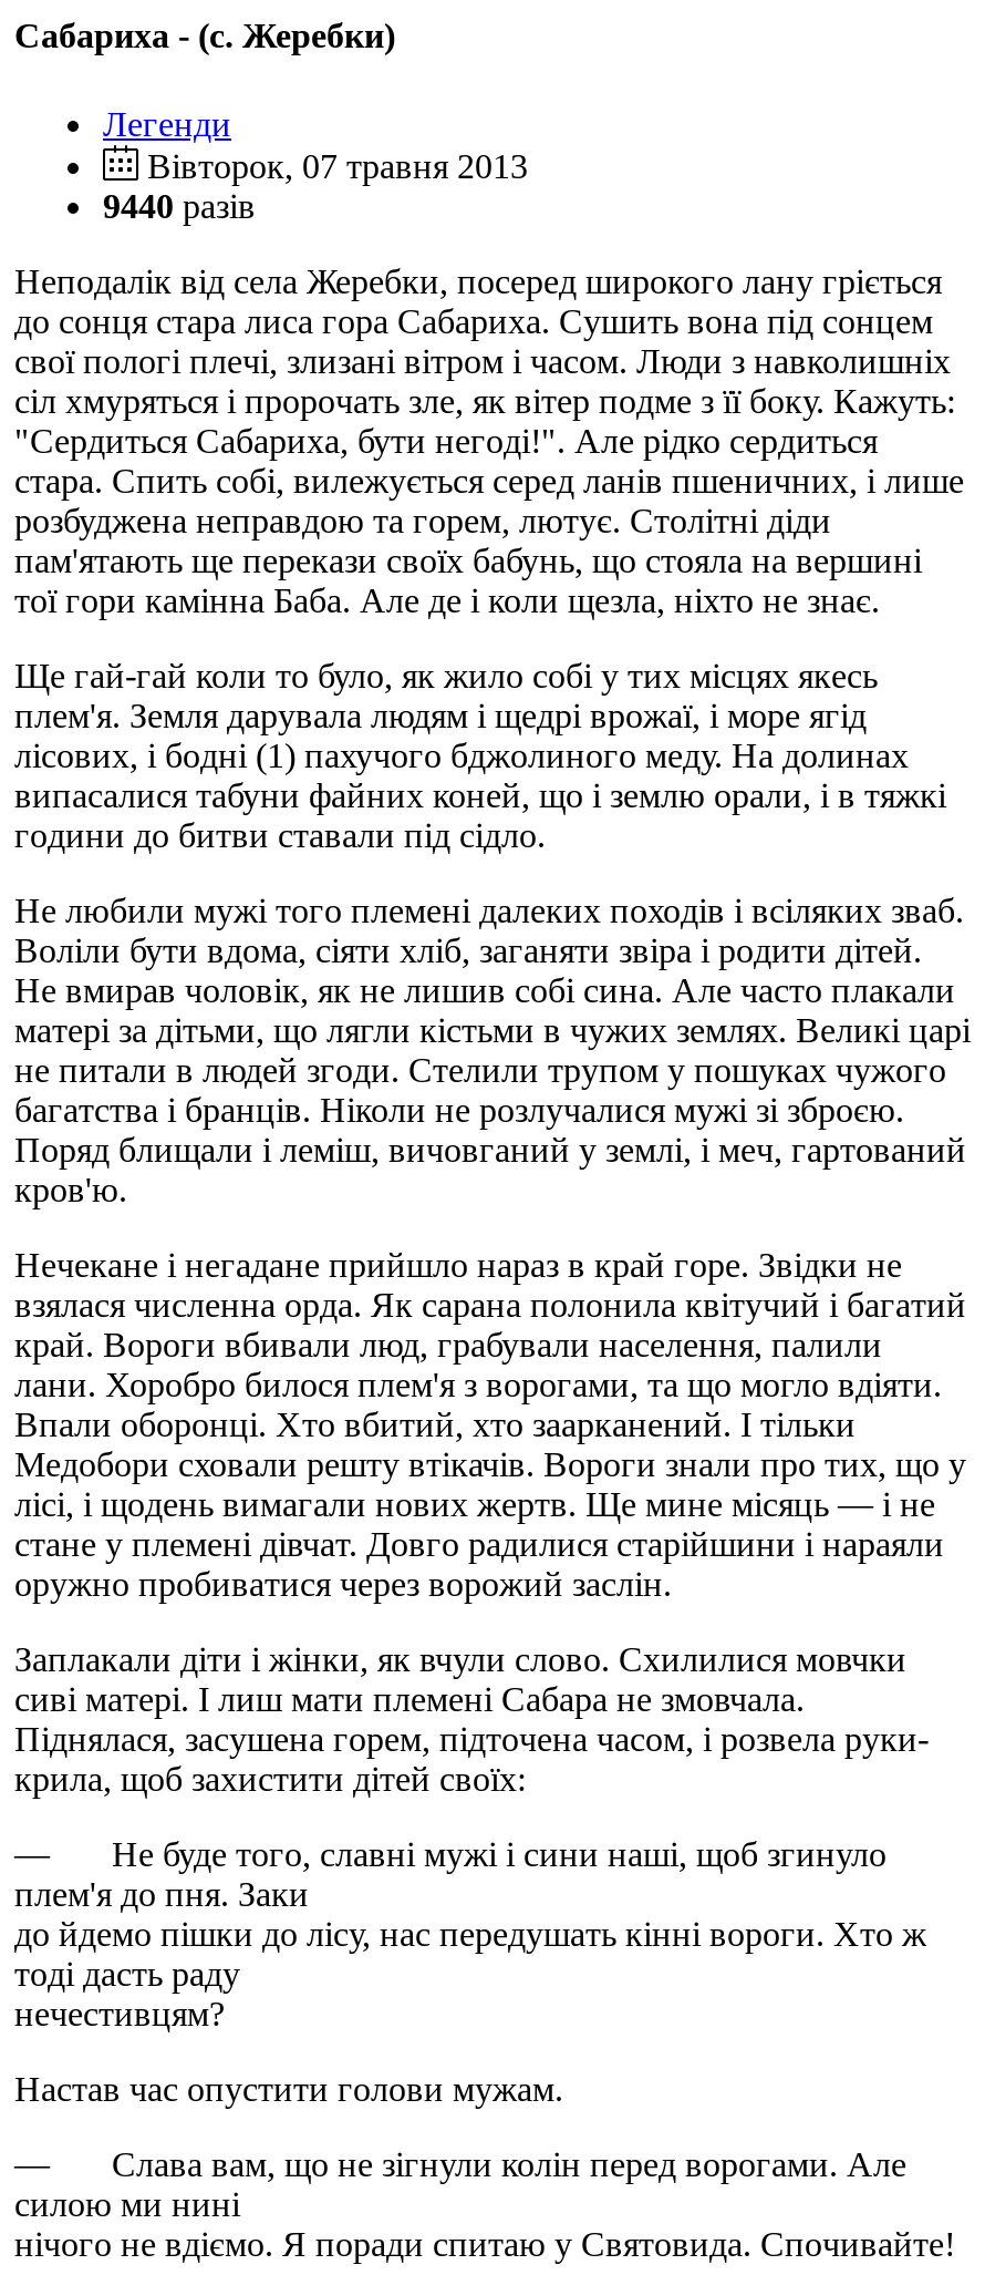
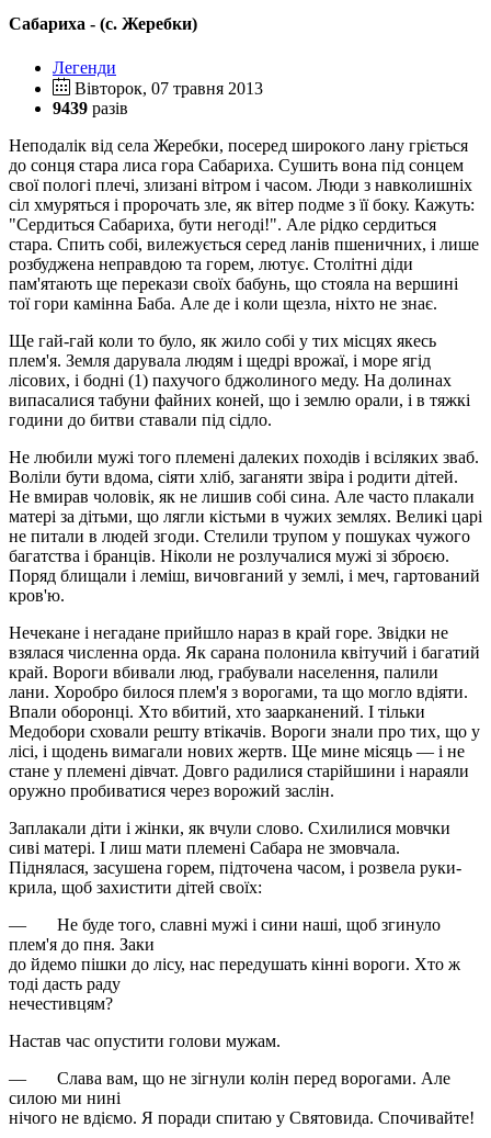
- 9440 разів
+ 9439 разів
